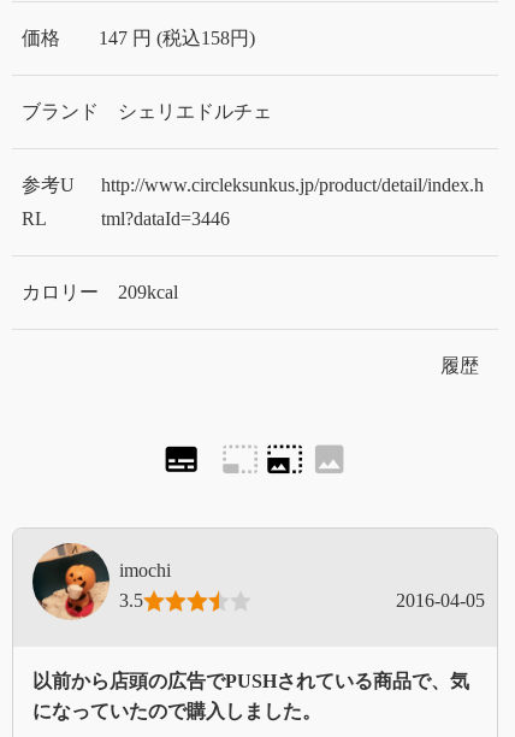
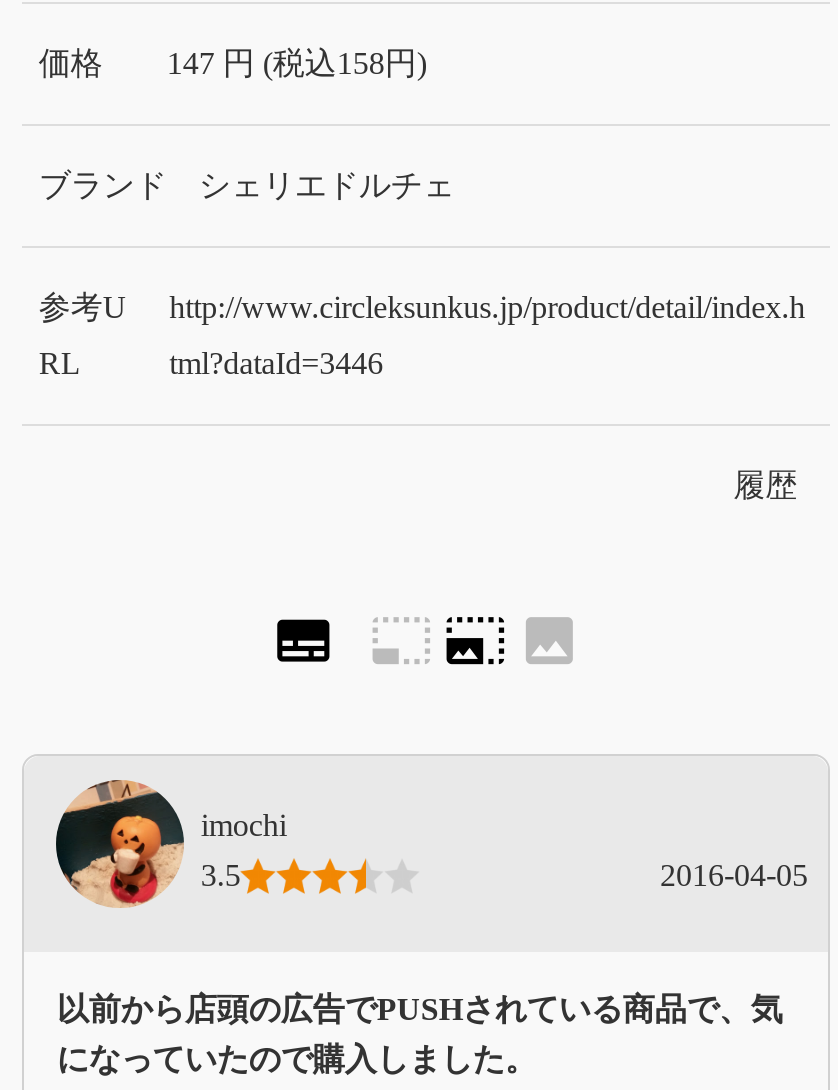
- カロリー
- 209kcal
